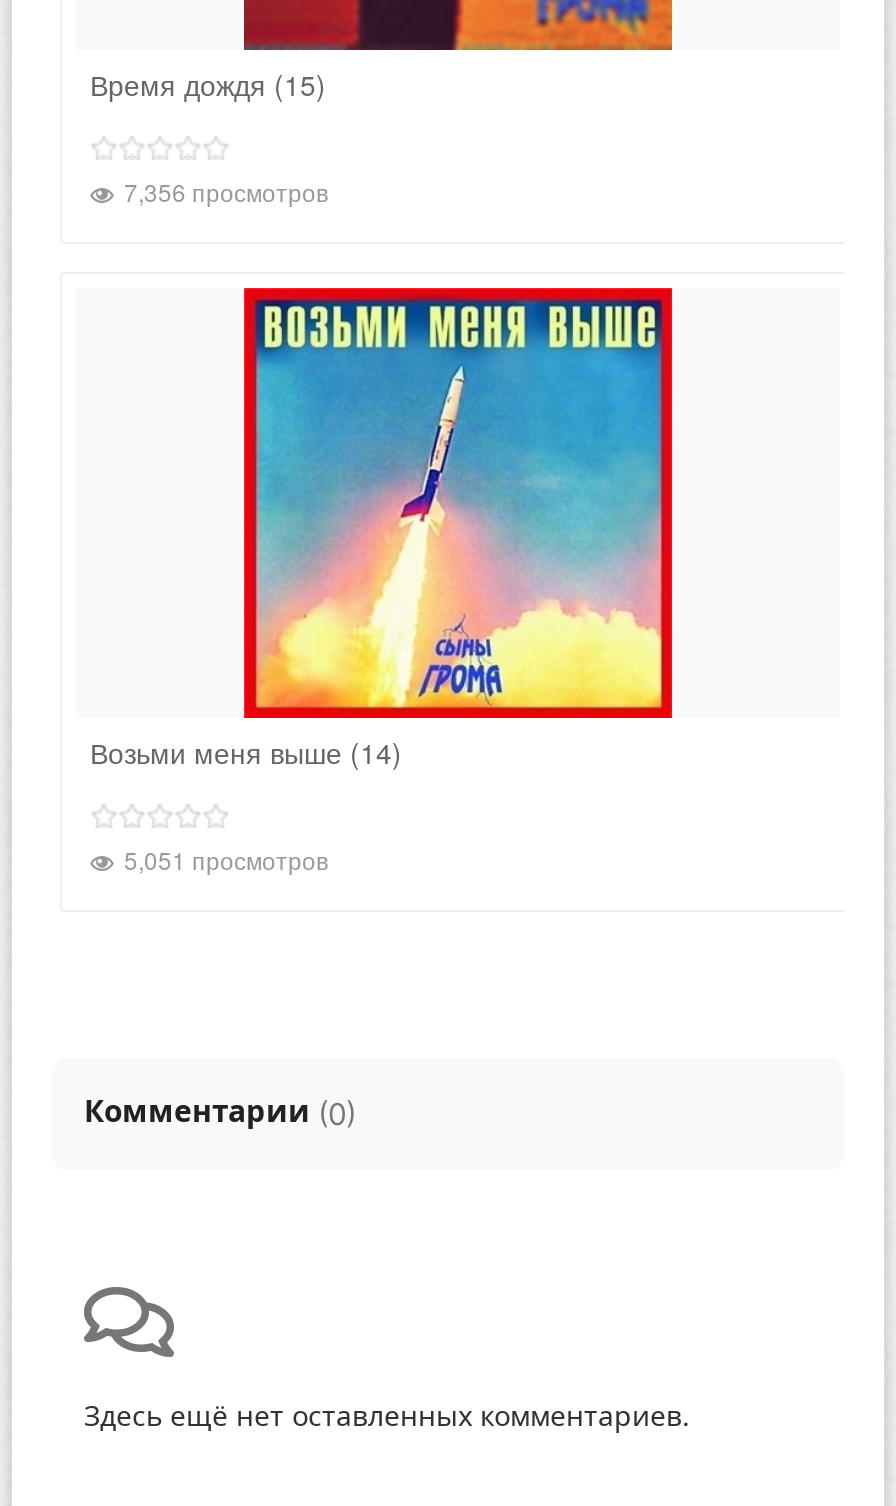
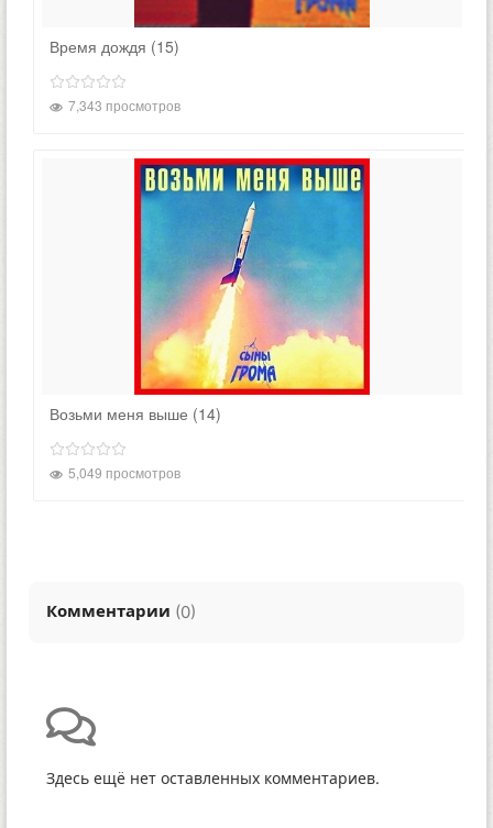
- 7,356 просмотров
+ 7,343 просмотров

- 5,051 просмотров
+ 5,049 просмотров
